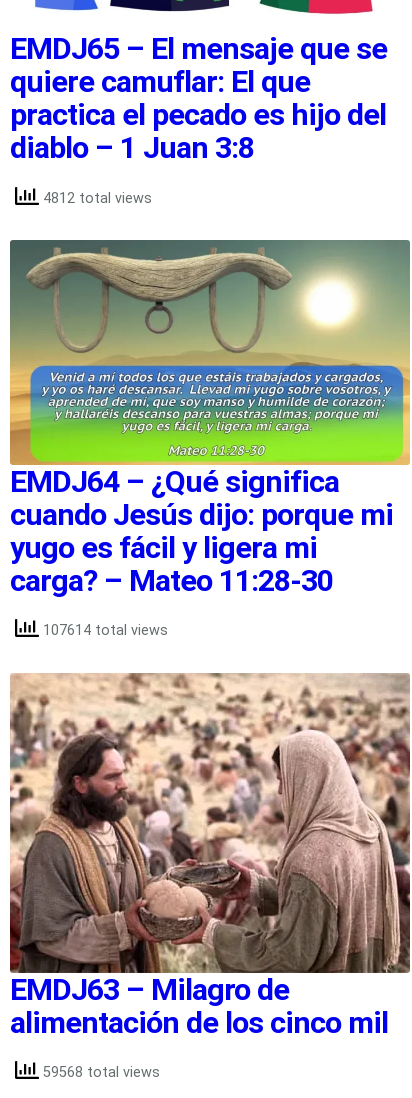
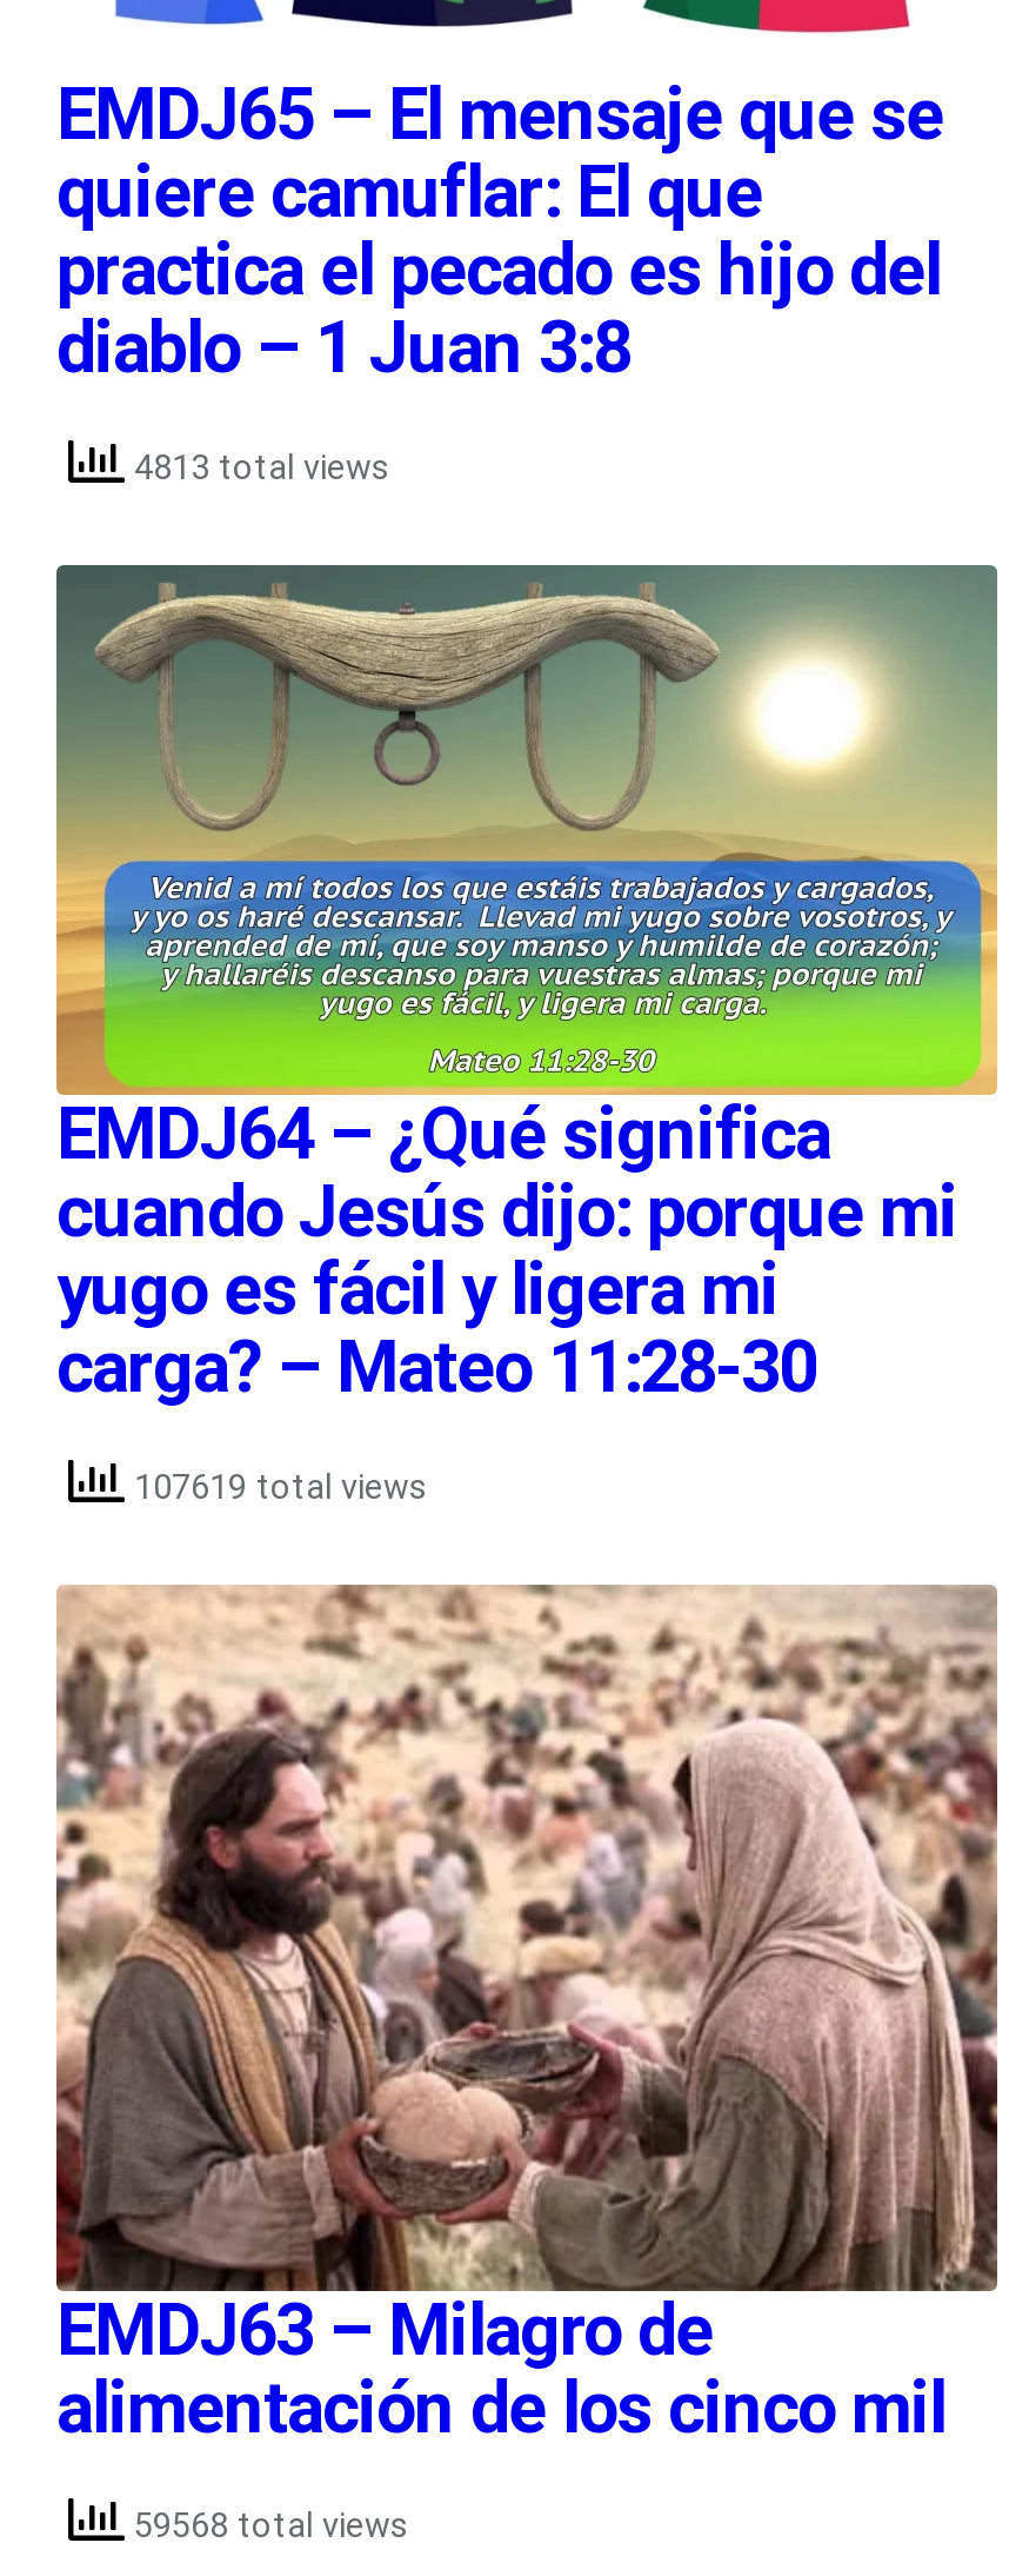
- 4812 total views
+ 4813 total views

- 107614 total views
+ 107619 total views
